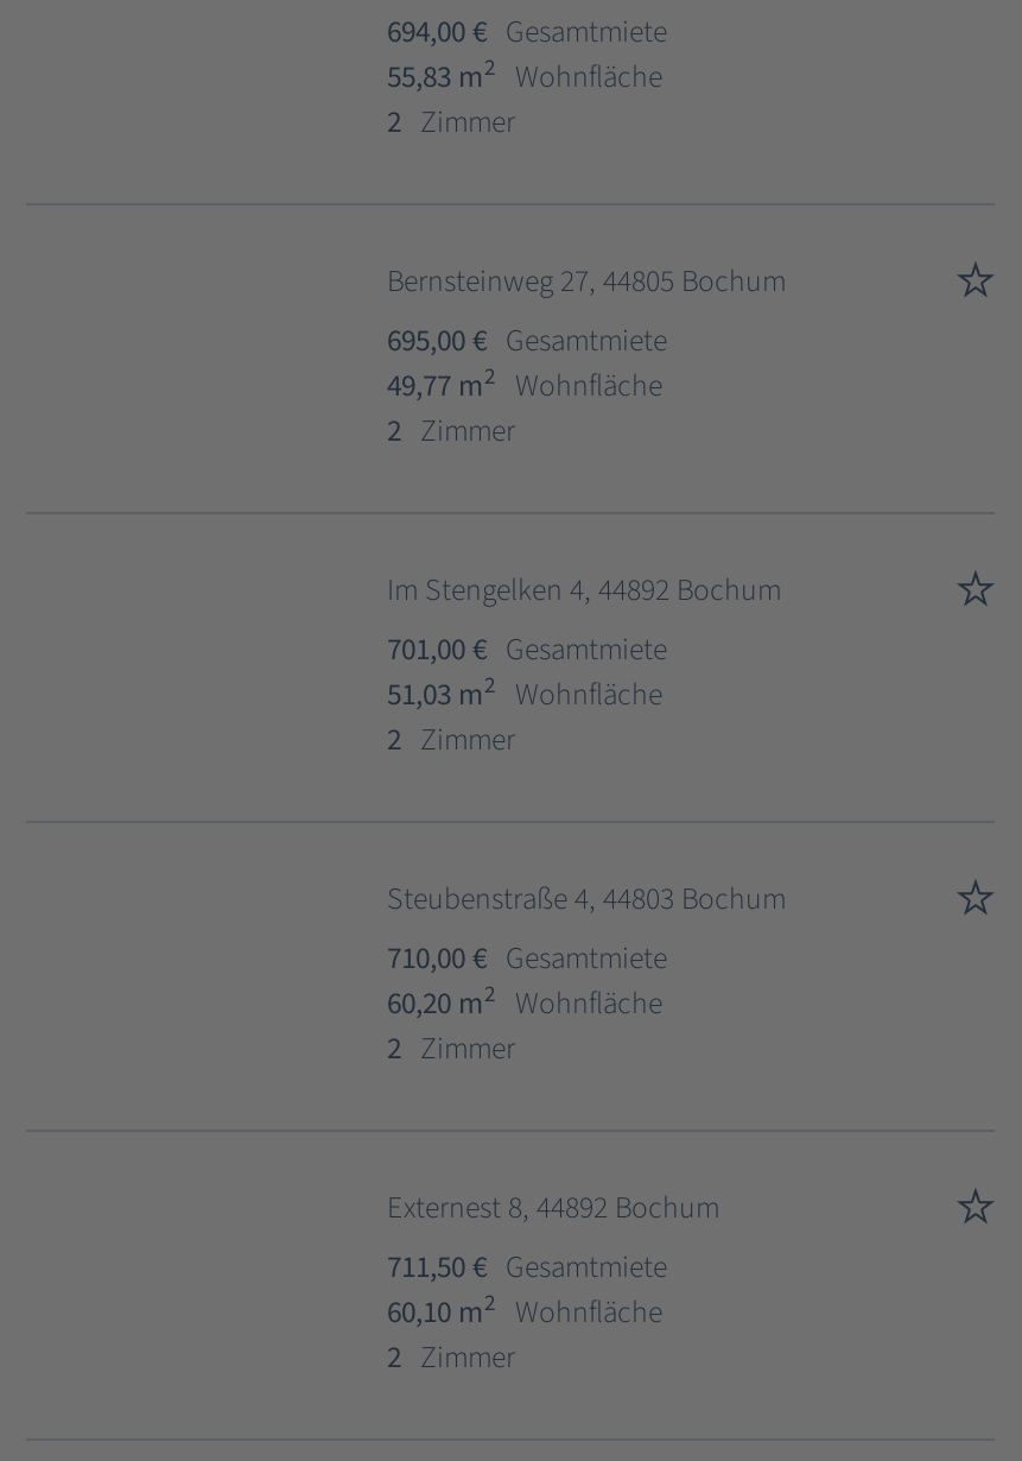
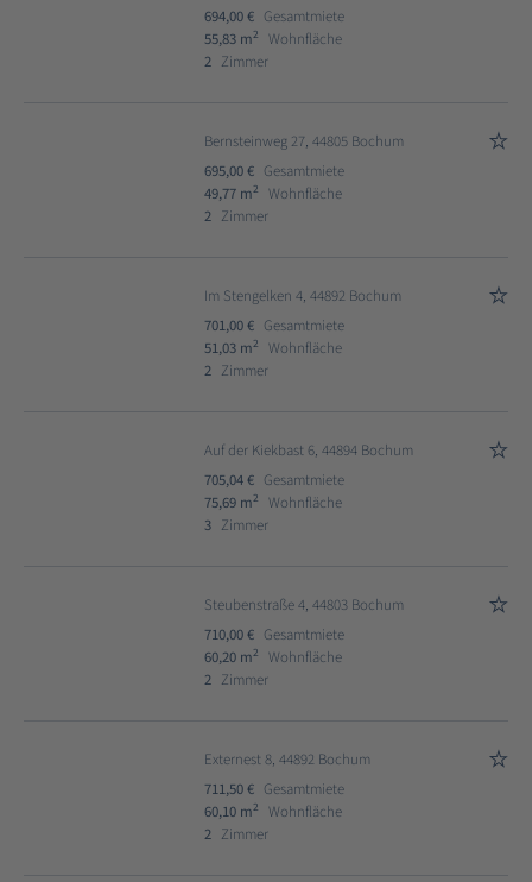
+ Auf der Kiekbast 6, 44894 Bochum
+ 705,04 € Gesamtmiete
+ 75,69 m 2 Wohnfläche
+ 3 Zimmer
